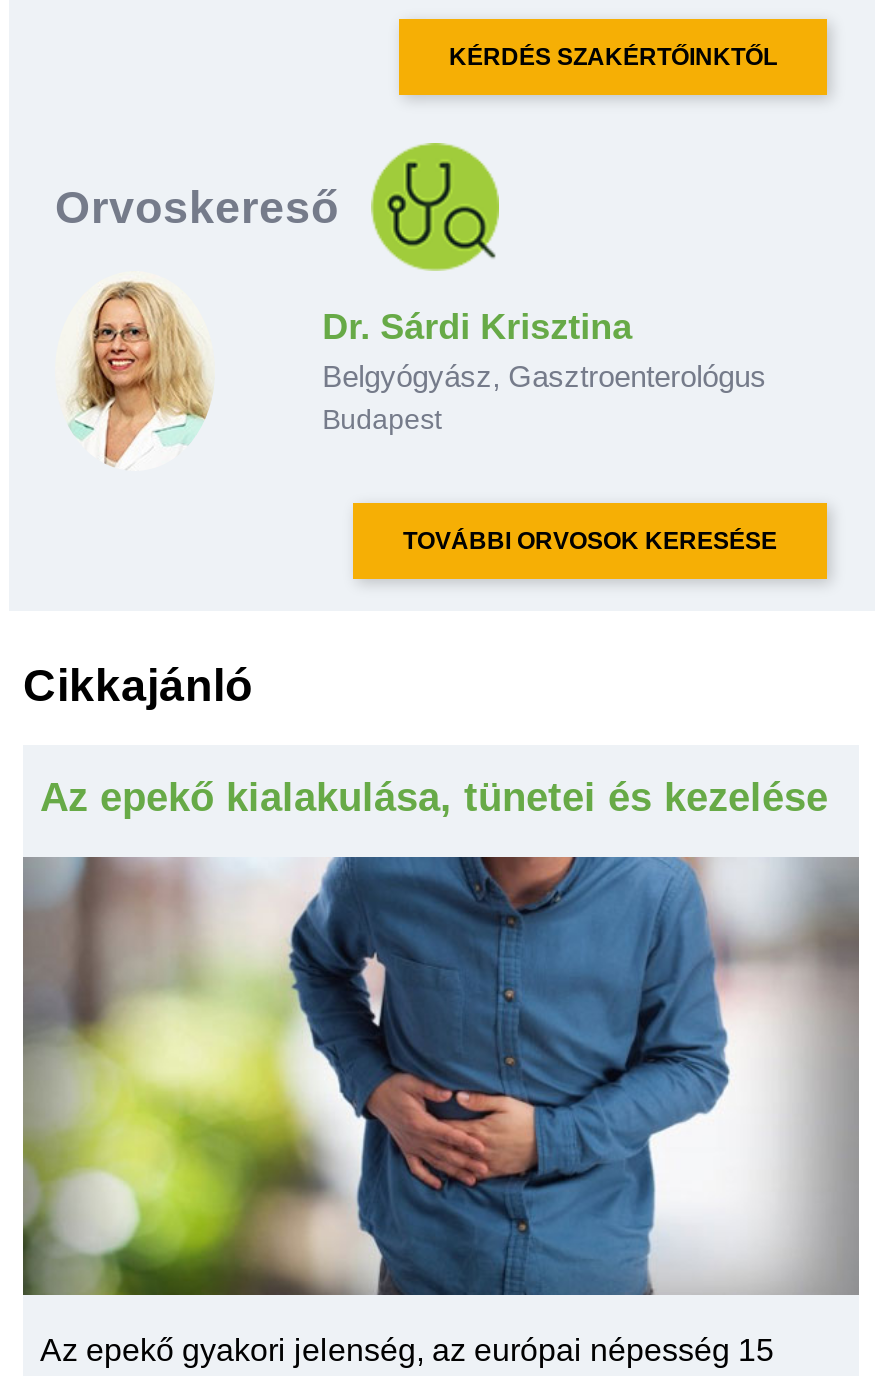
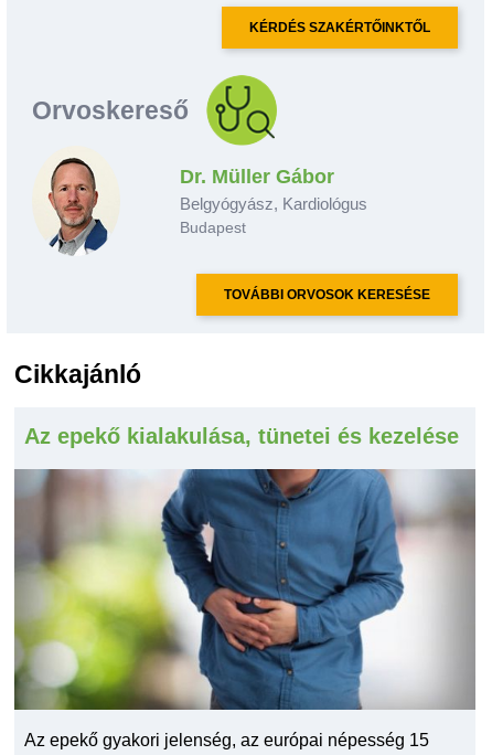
- [image]
+ [image]

- Dr. Sárdi Krisztina
+ Dr. Müller Gábor

- Belgyógyász, Gasztroenterológus
+ Belgyógyász, Kardiológus
